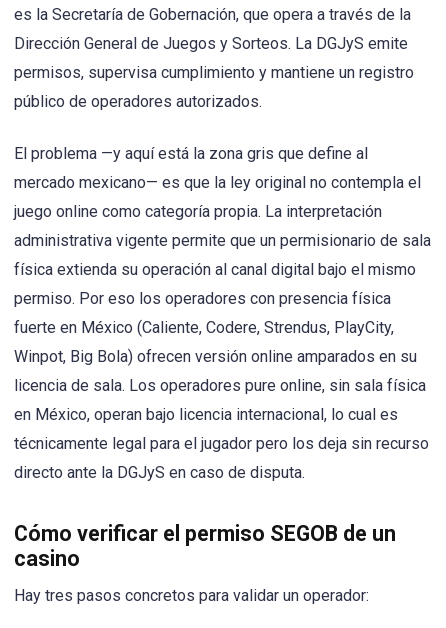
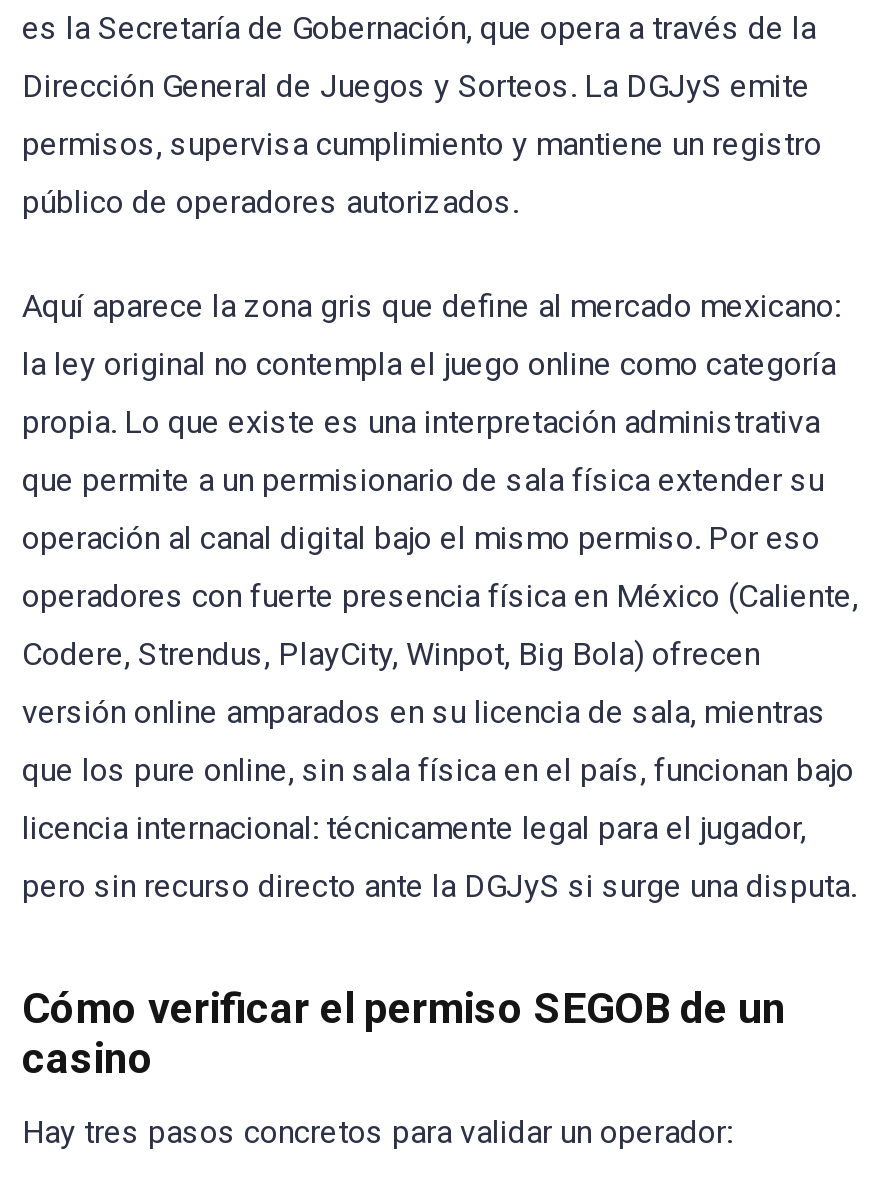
- El problema —y aquí está la zona gris que define al
- mercado mexicano— es que la ley original no contempla el
- juego online como categoría propia. La interpretación
- administrativa vigente permite que un permisionario de sala
- física extienda su operación al canal digital bajo el mismo
- permiso. Por eso los operadores con presencia física
- fuerte en México (Caliente, Codere, Strendus, PlayCity,
- Winpot, Big Bola) ofrecen versión online amparados en su
- licencia de sala. Los operadores pure online, sin sala física
- en México, operan bajo licencia internacional, lo cual es
- técnicamente legal para el jugador pero los deja sin recurso
- directo ante la DGJyS en caso de disputa.
+ Aquí aparece la zona gris que define al mercado mexicano:
+ la ley original no contempla el juego online como categoría
+ propia. Lo que existe es una interpretación administrativa
+ que permite a un permisionario de sala física extender su
+ operación al canal digital bajo el mismo permiso. Por eso
+ operadores con fuerte presencia física en México (Caliente,
+ Codere, Strendus, PlayCity, Winpot, Big Bola) ofrecen
+ versión online amparados en su licencia de sala, mientras
+ que los pure online, sin sala física en el país, funcionan bajo
+ licencia internacional: técnicamente legal para el jugador,
+ pero sin recurso directo ante la DGJyS si surge una disputa.
